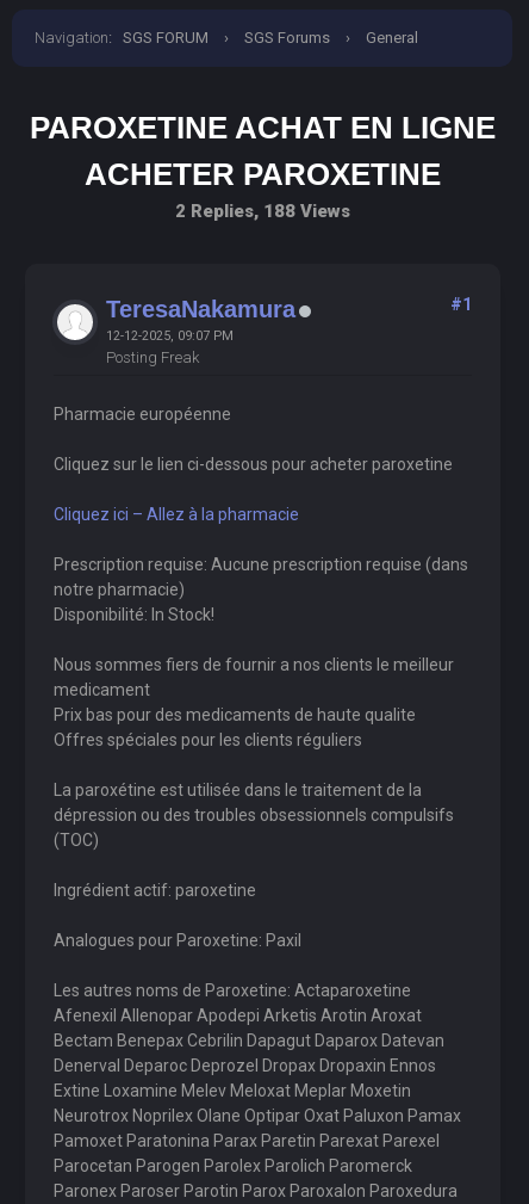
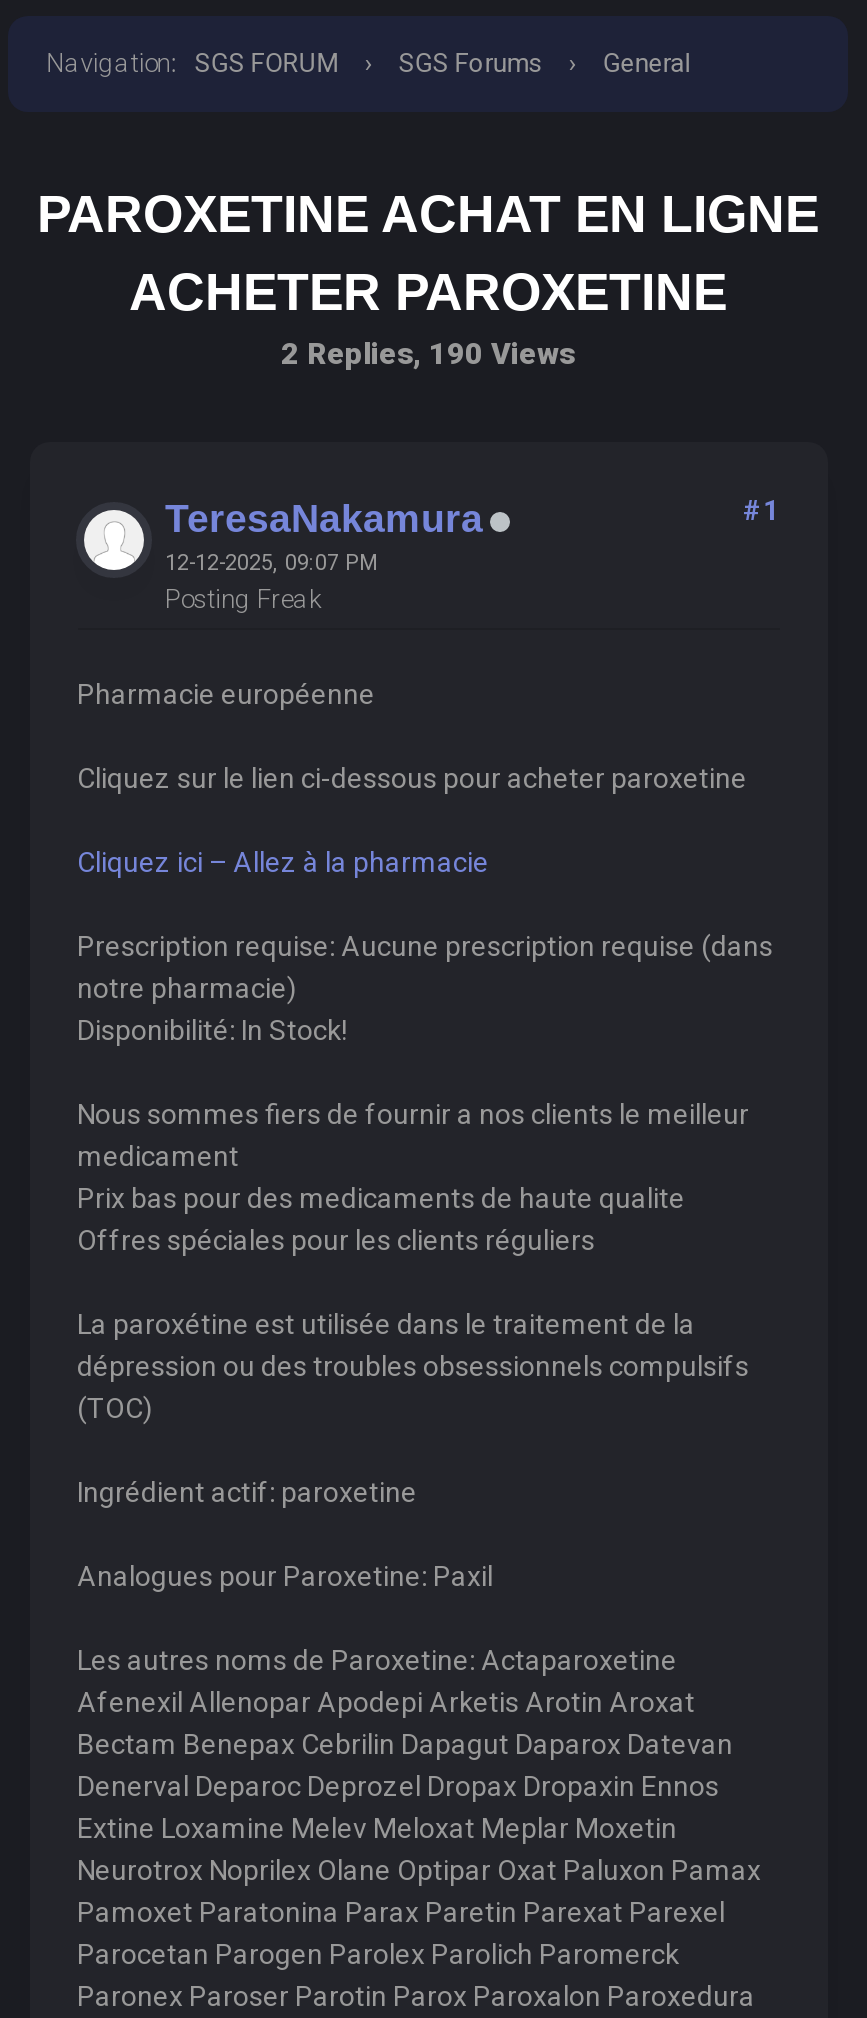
- 2 Replies, 188 Views
+ 2 Replies, 190 Views
